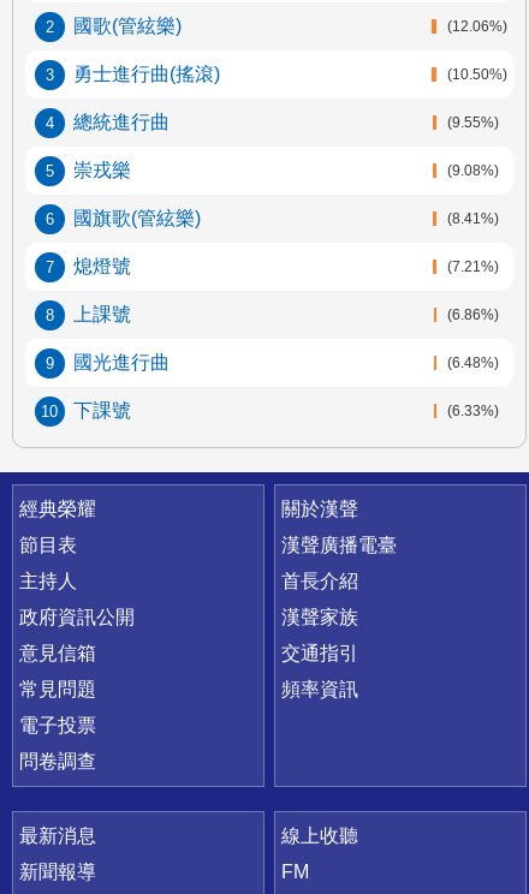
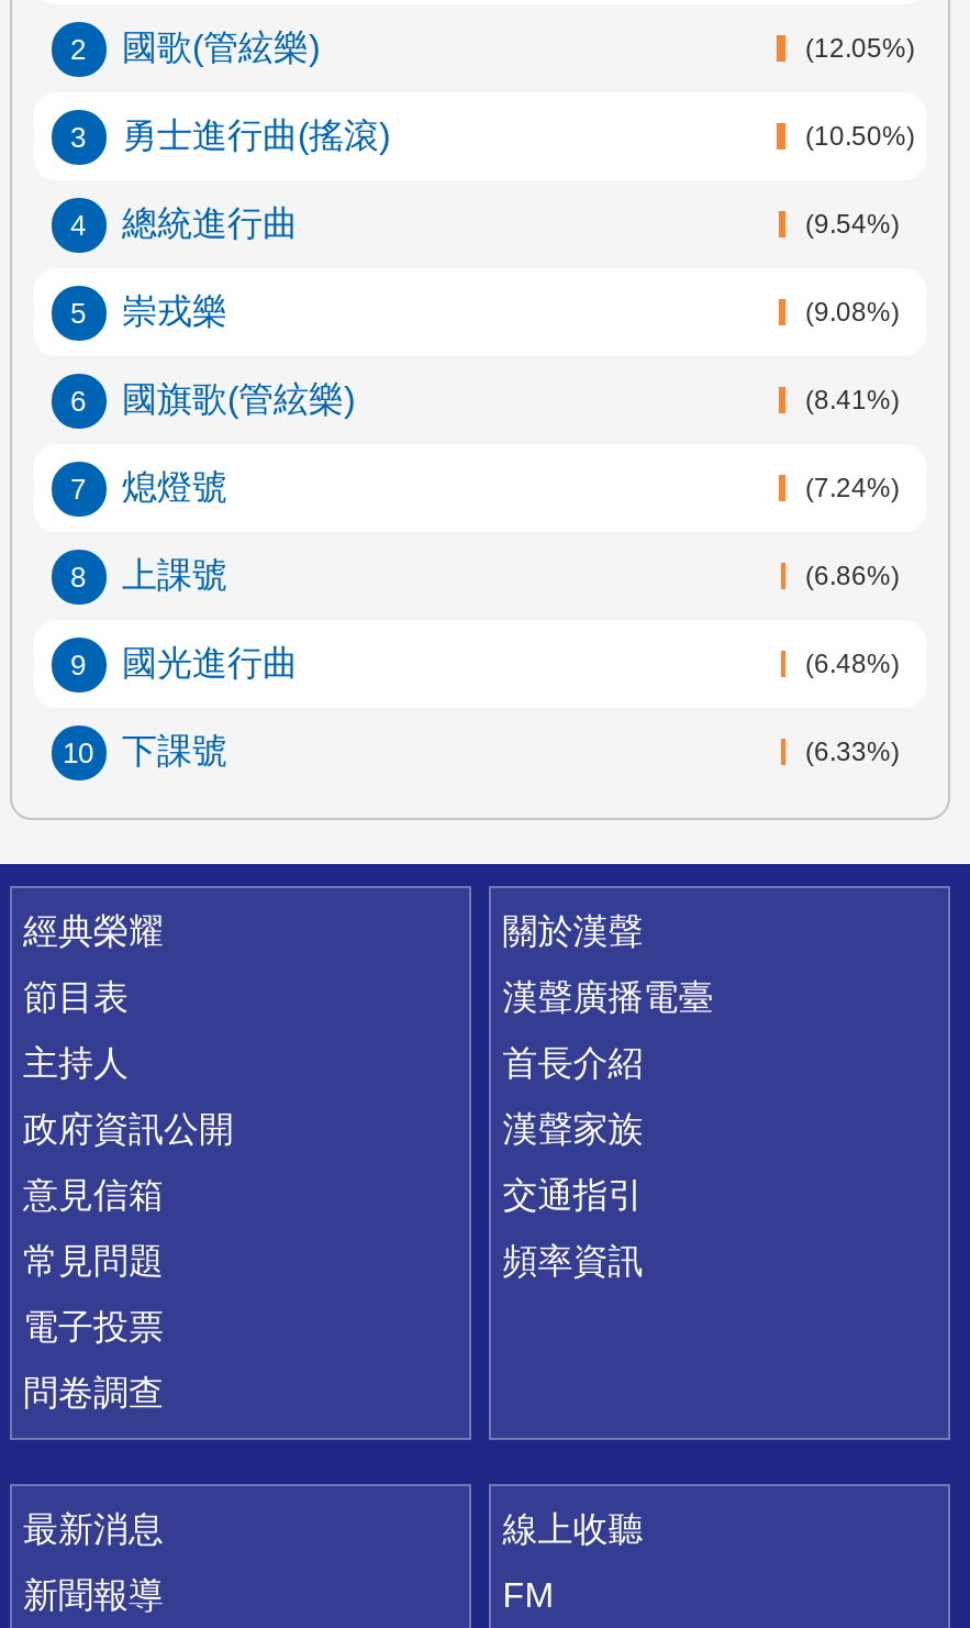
- (12.06%)
+ (12.05%)

- (9.55%)
+ (9.54%)

- (7.21%)
+ (7.24%)
